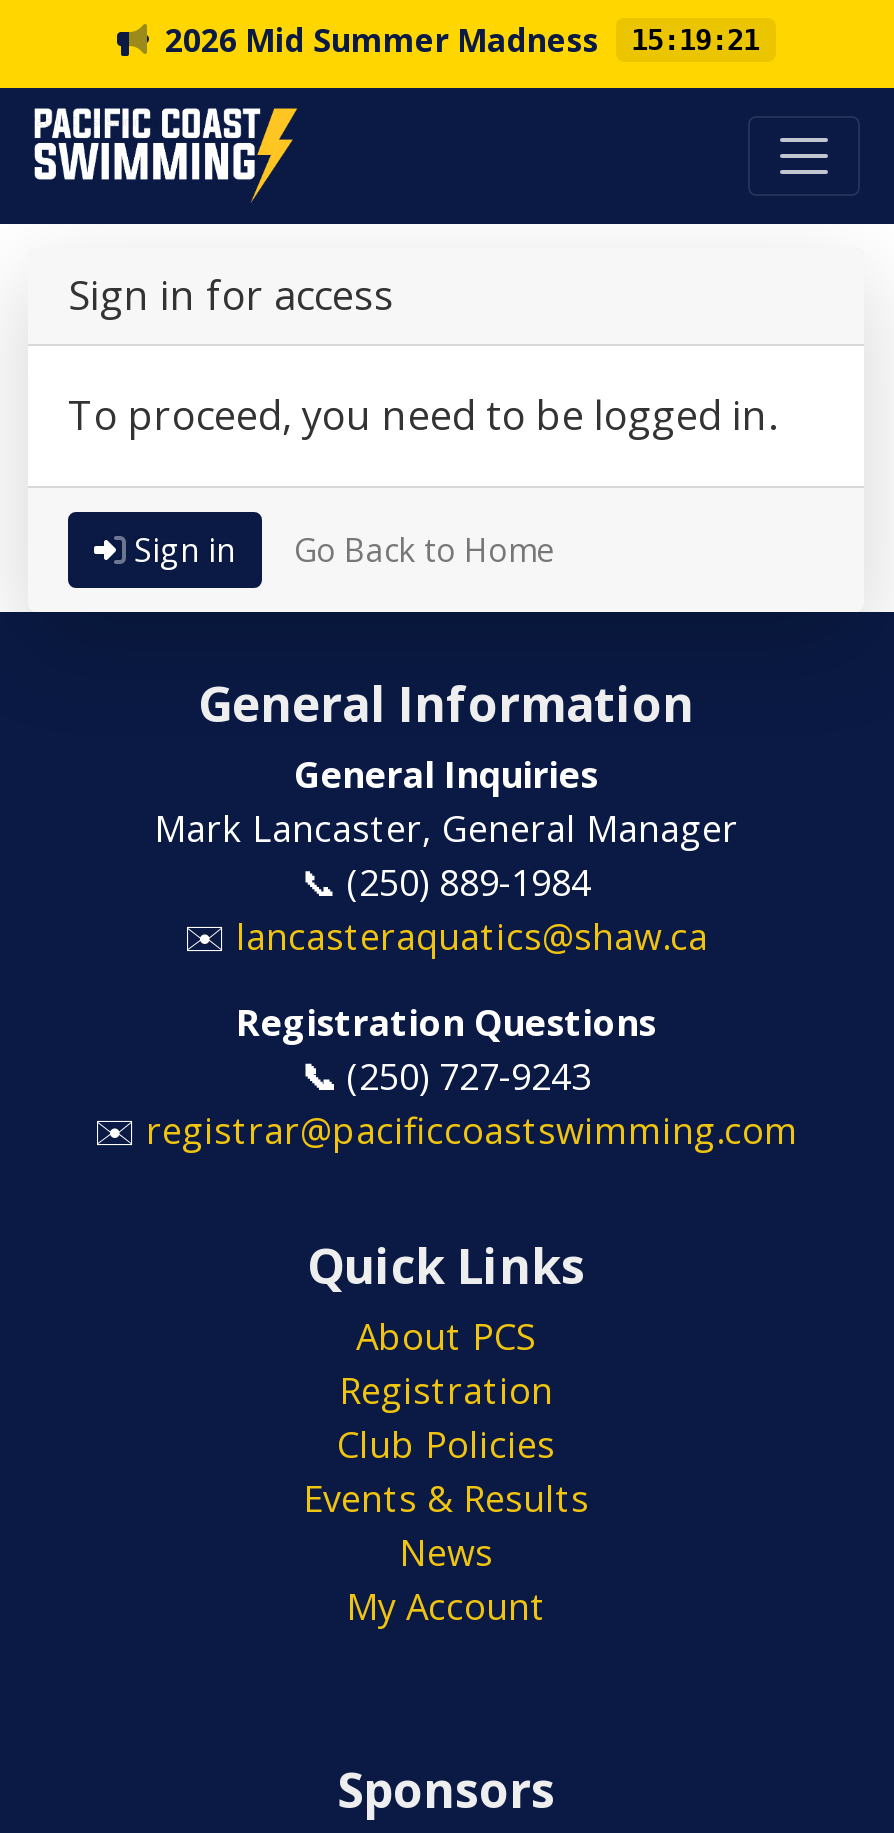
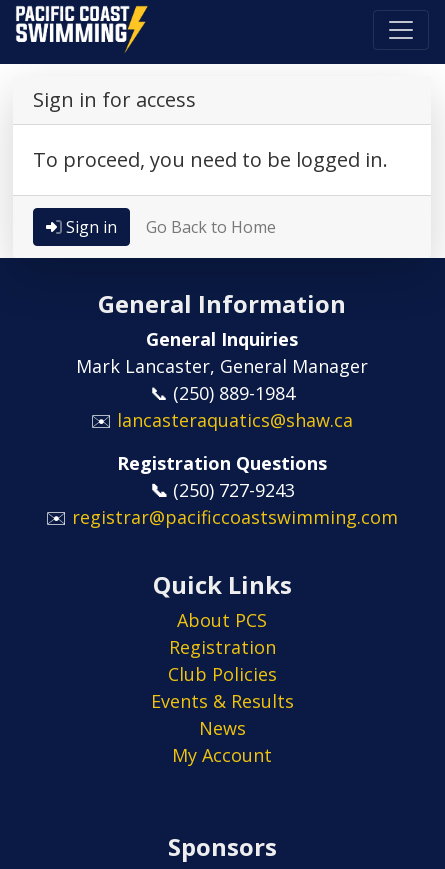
- 2026 Mid Summer Madness
- 15:19:21
